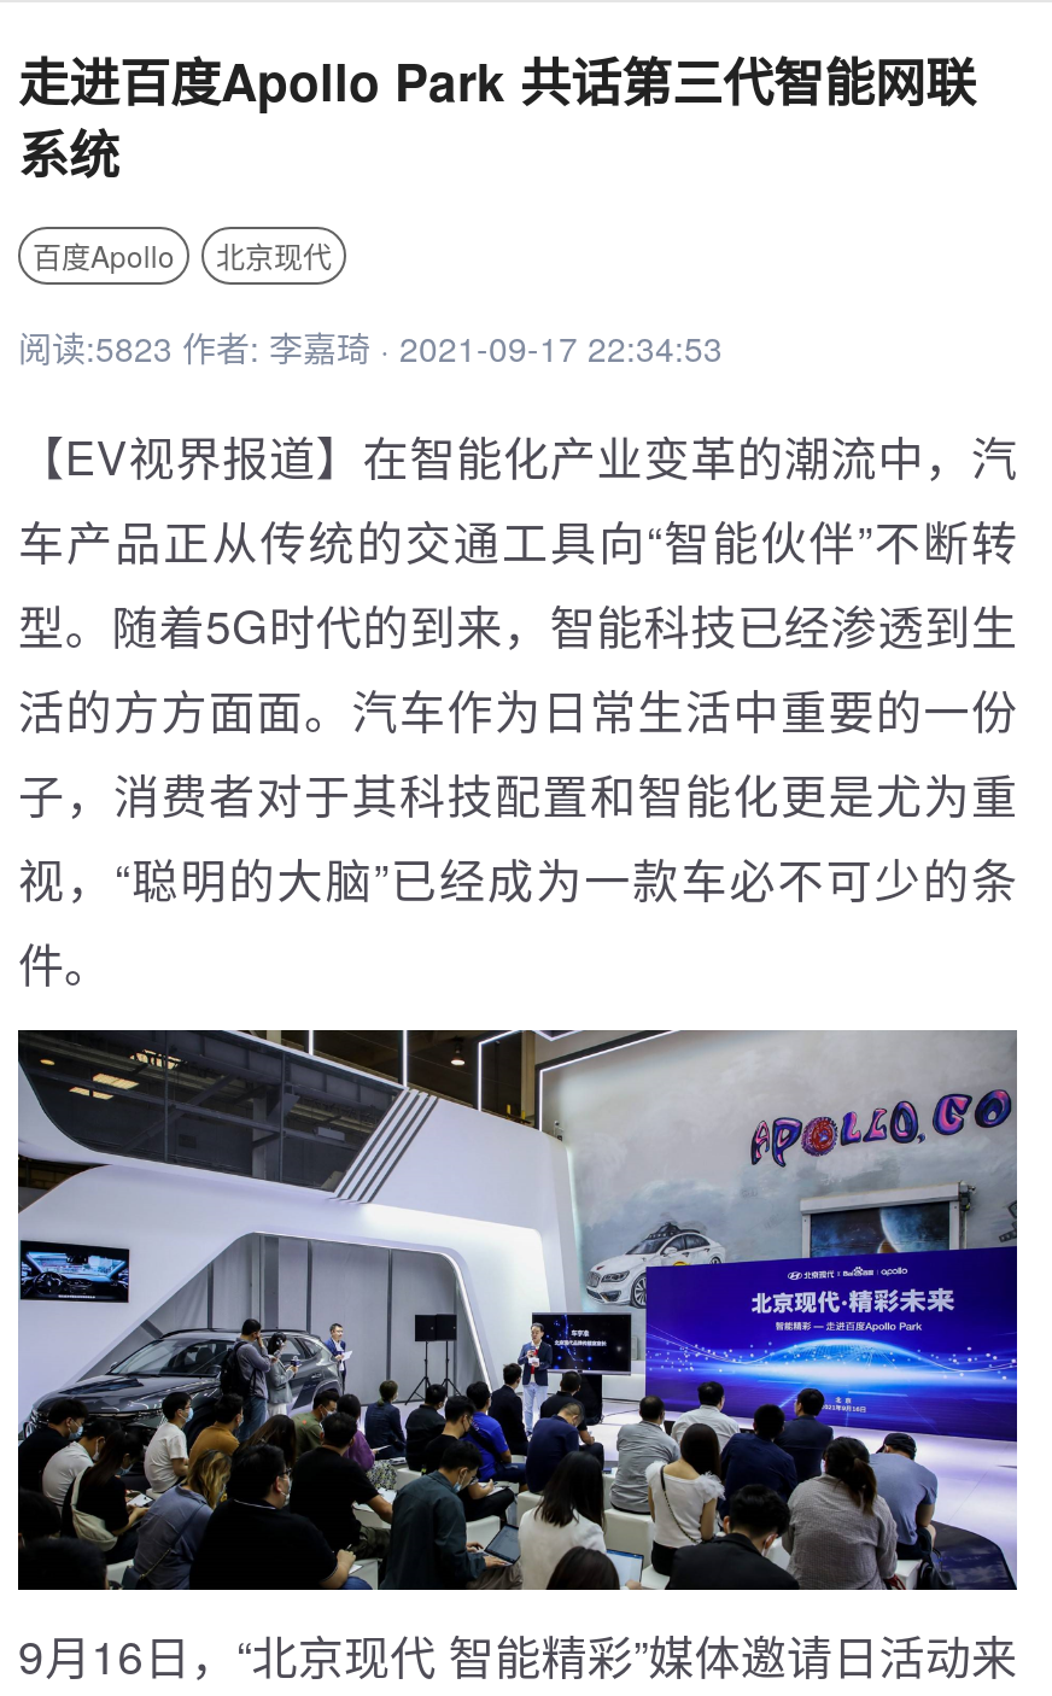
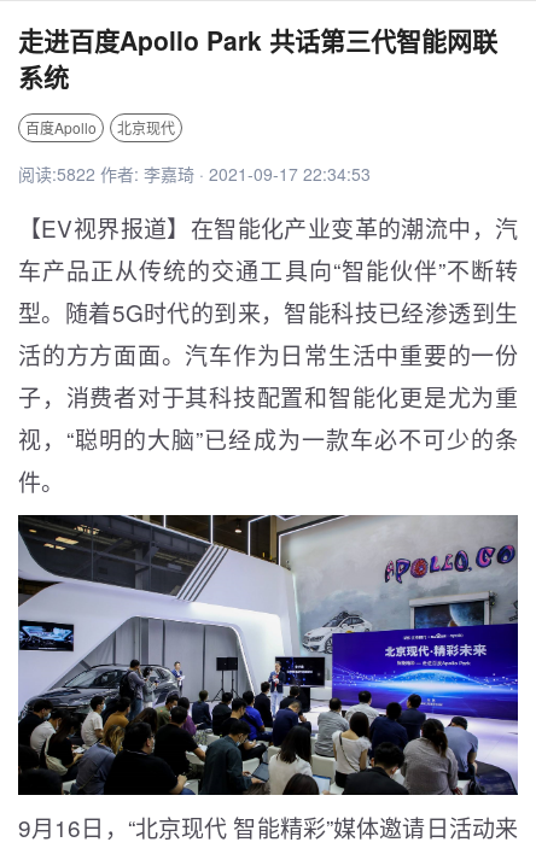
- 阅读:5823 作者: 李嘉琦 · 2021-09-17 22:34:53
+ 阅读:5822 作者: 李嘉琦 · 2021-09-17 22:34:53
